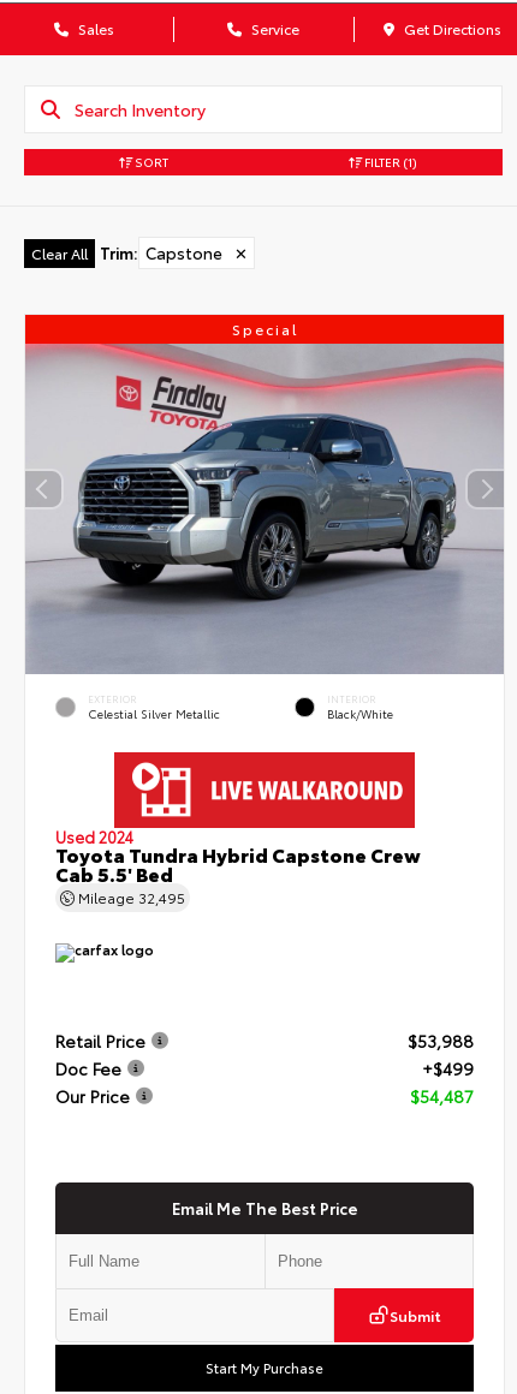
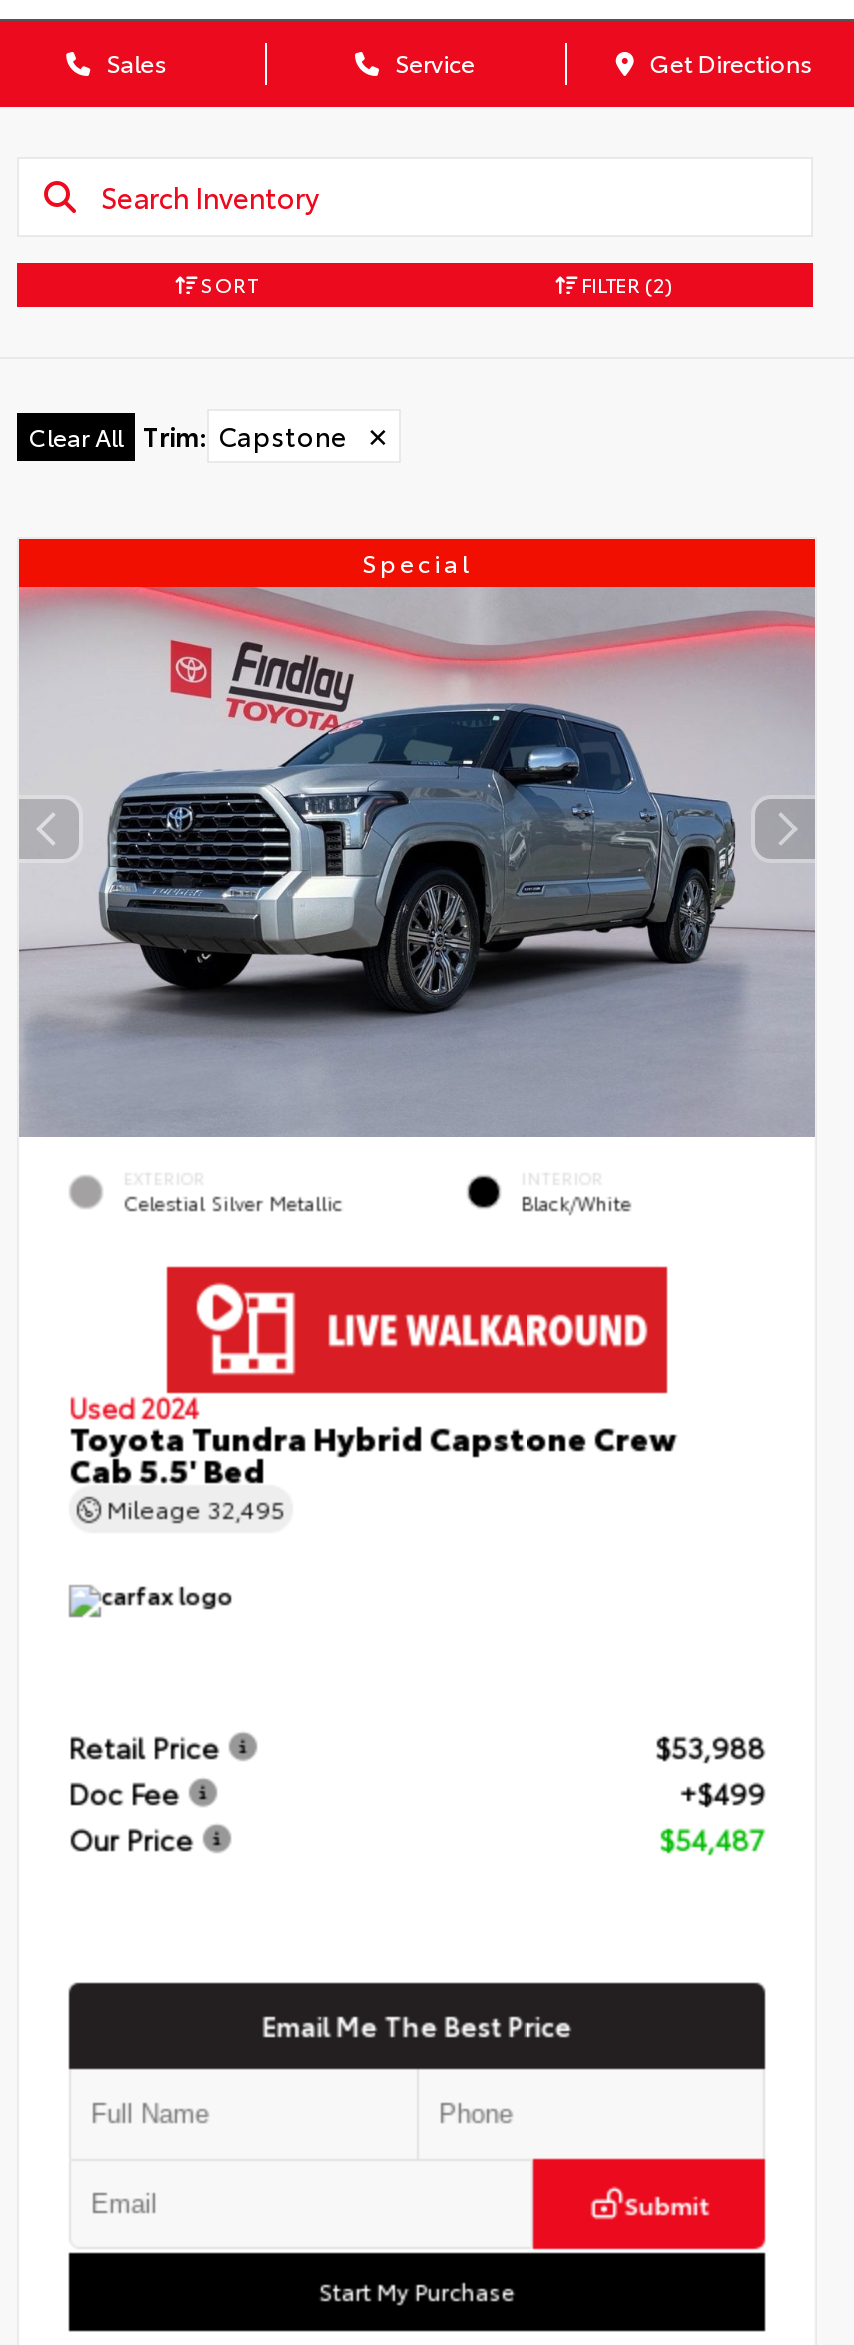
- FILTER (1)
+ FILTER (2)
